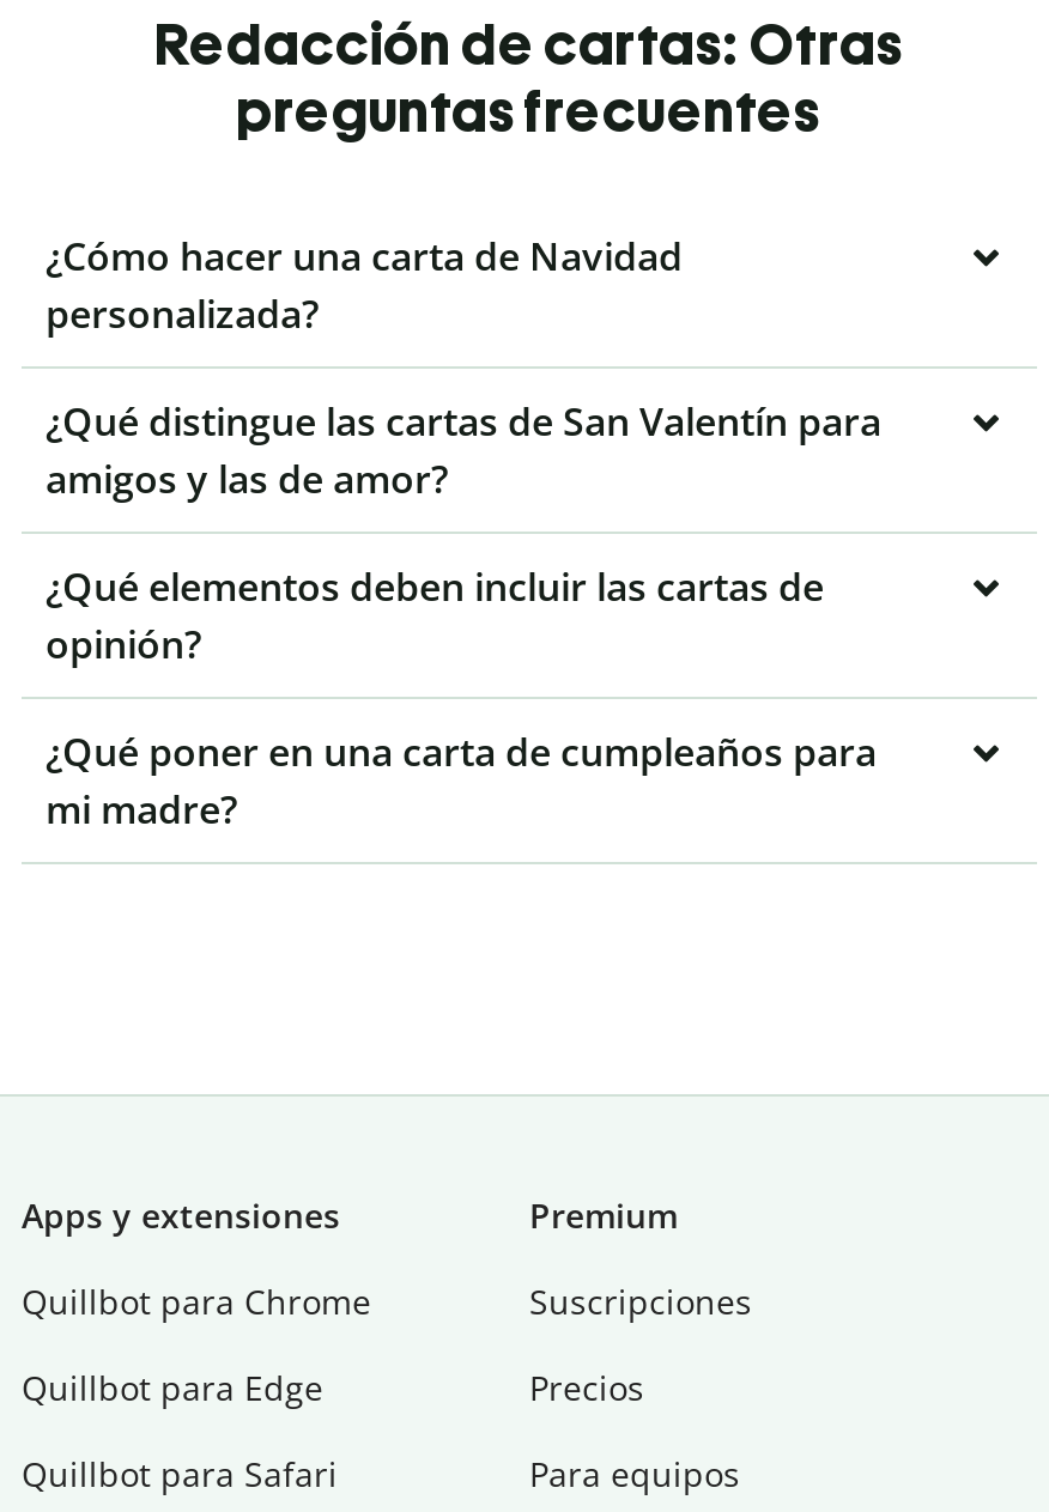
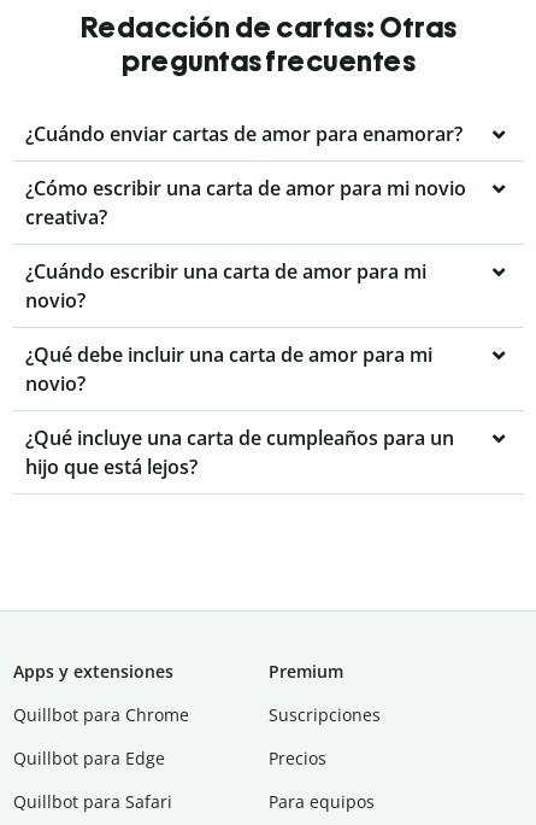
- ¿Cómo hacer una carta de Navidad
- personalizada?
- ¿Qué distingue las cartas de San Valentín para
- amigos y las de amor?
- ¿Qué elementos deben incluir las cartas de
- opinión?
- ¿Qué poner en una carta de cumpleaños para
- mi madre?
+ ¿Cuándo enviar cartas de amor para enamorar?
+ ¿Cómo escribir una carta de amor para mi novio
+ creativa?
+ ¿Cuándo escribir una carta de amor para mi
+ novio?
+ ¿Qué debe incluir una carta de amor para mi
+ novio?
+ ¿Qué incluye una carta de cumpleaños para un
+ hijo que está lejos?
